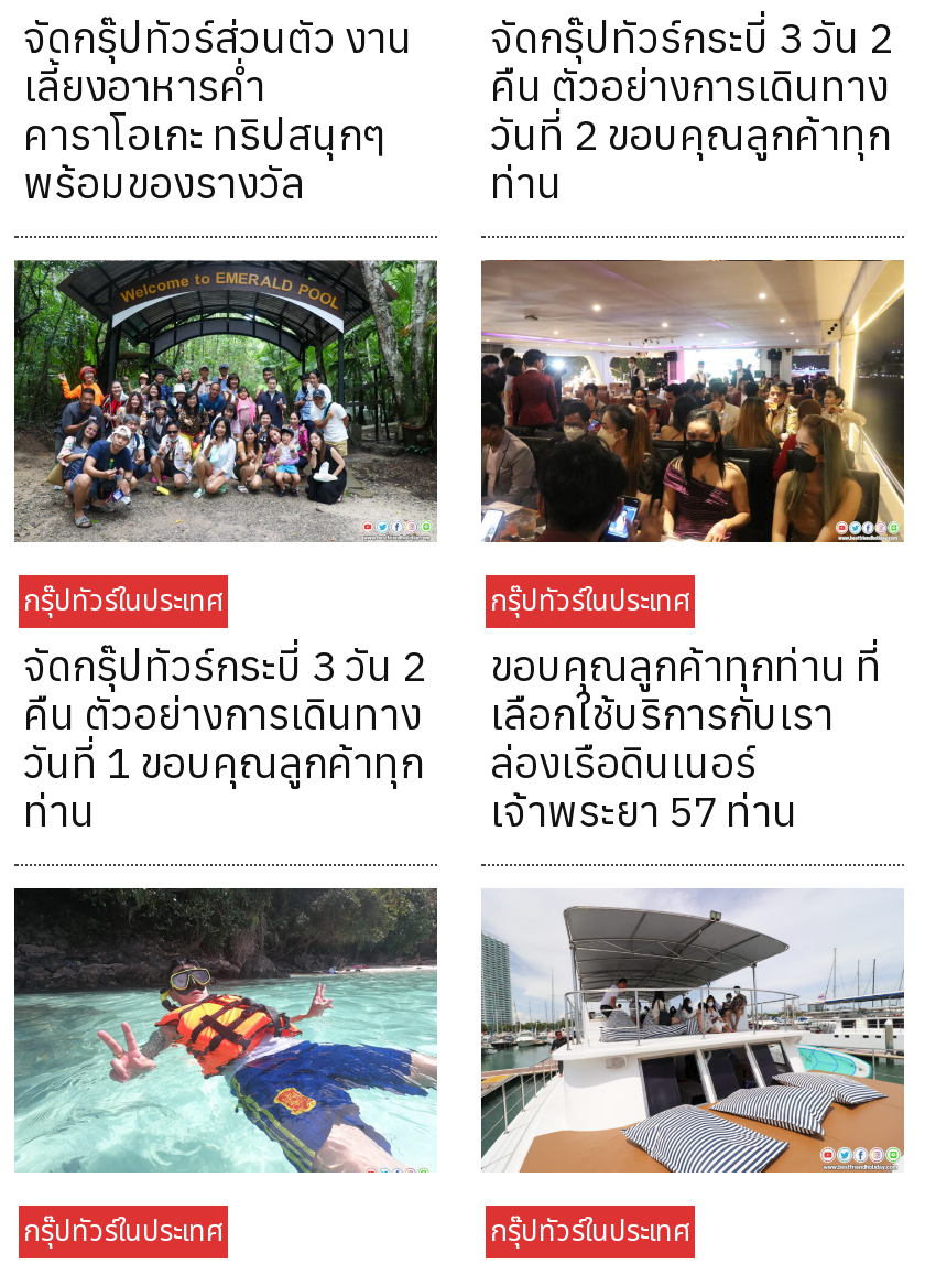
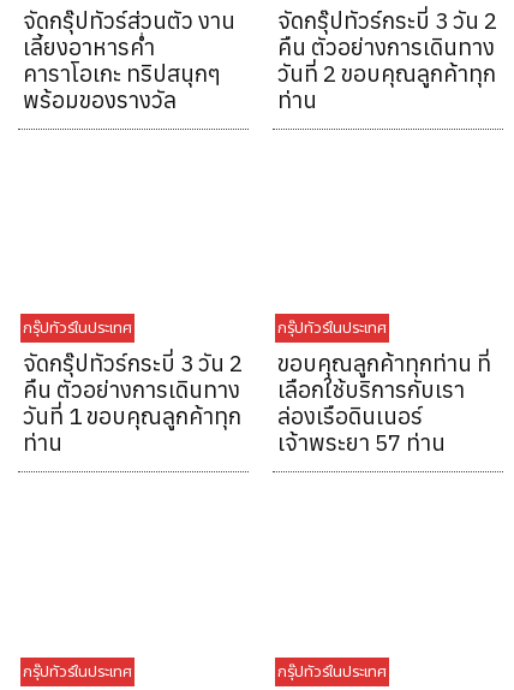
- [image]

- [image]

- [image]

- [image]
